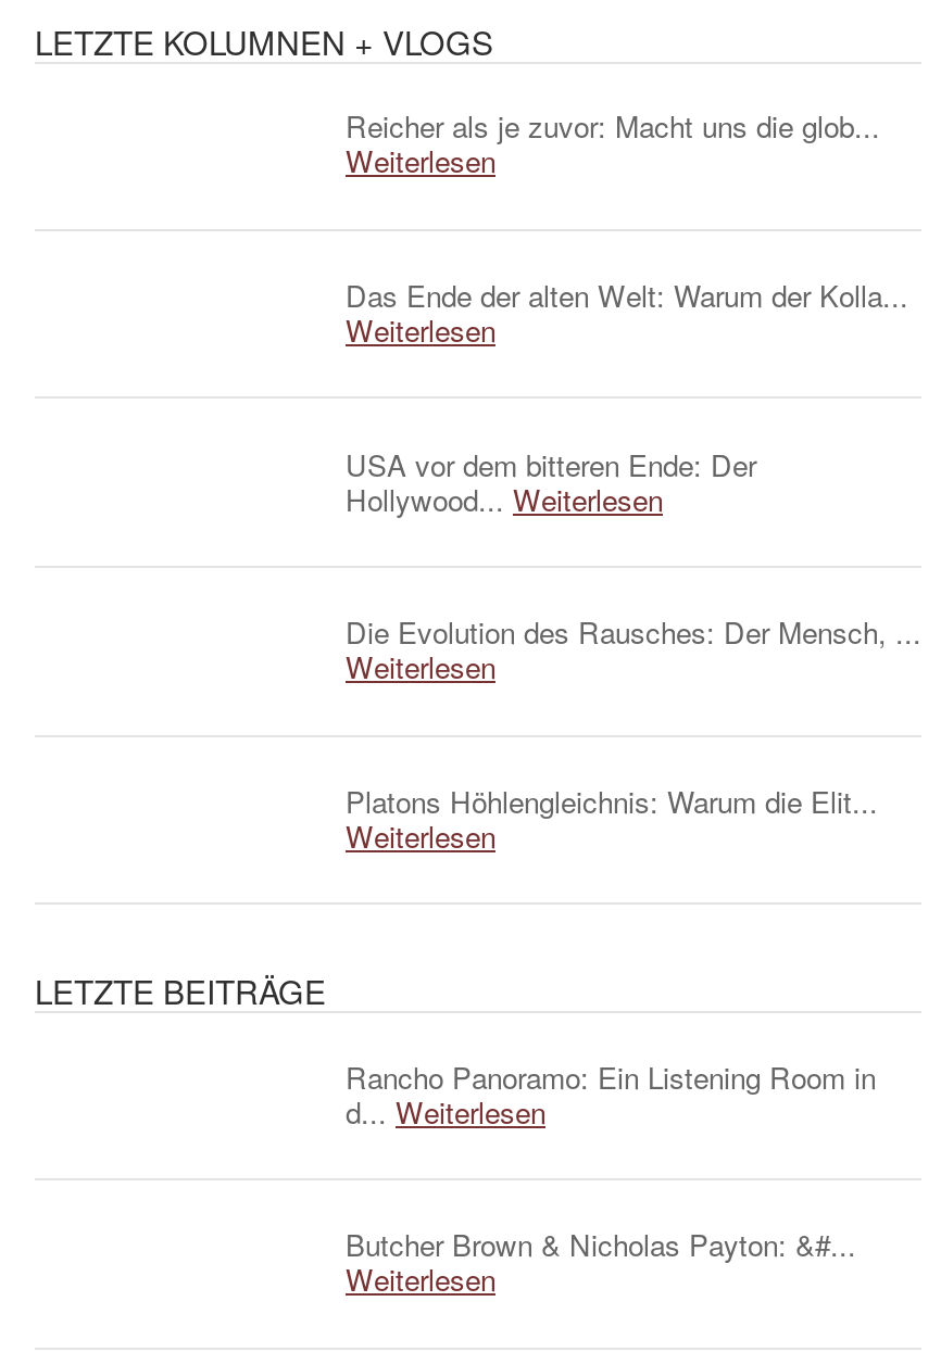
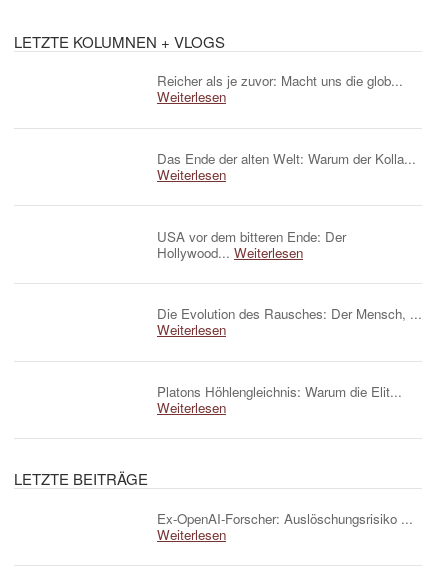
- Rancho Panoramo: Ein Listening Room in
- d... Weiterlesen
- Butcher Brown & Nicholas Payton: &#...
+ Ex-OpenAI-Forscher: Auslöschungsrisiko ...
